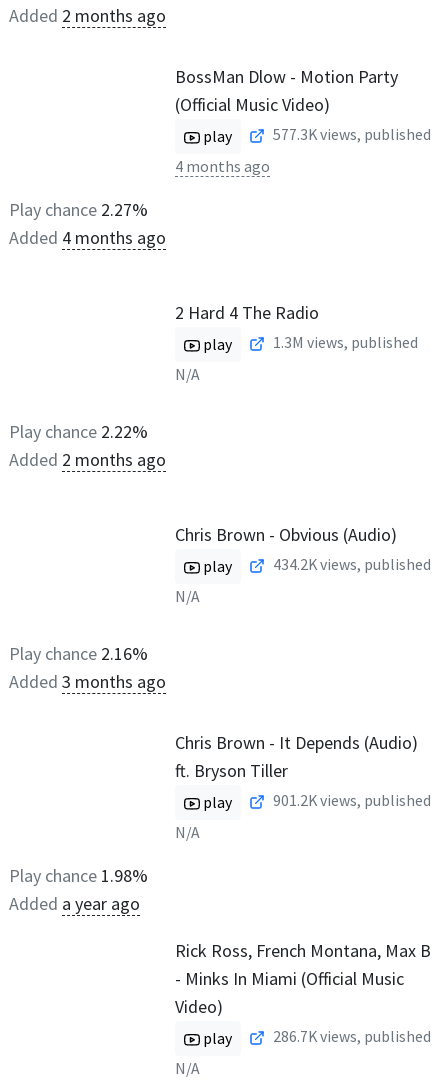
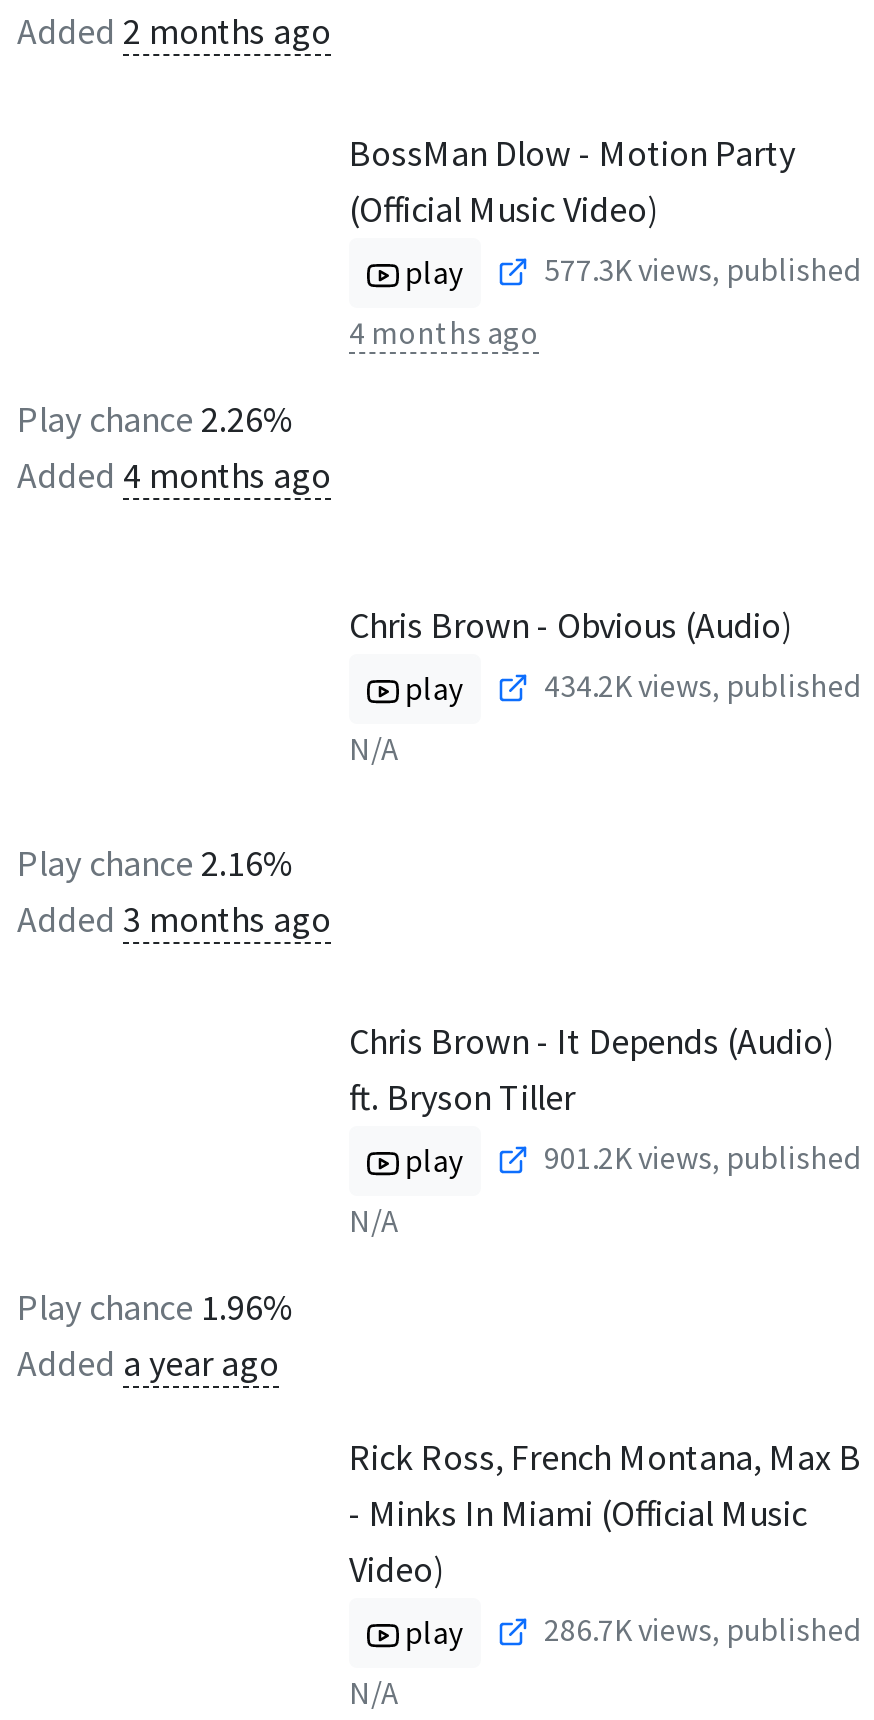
- Play chance 2.27%
+ Play chance 2.26%

- 2 Hard 4 The Radio
- play
- 1.3M views, published
- N/A
- Play chance 2.22%
- Added 2 months ago

- Play chance 1.98%
+ Play chance 1.96%
